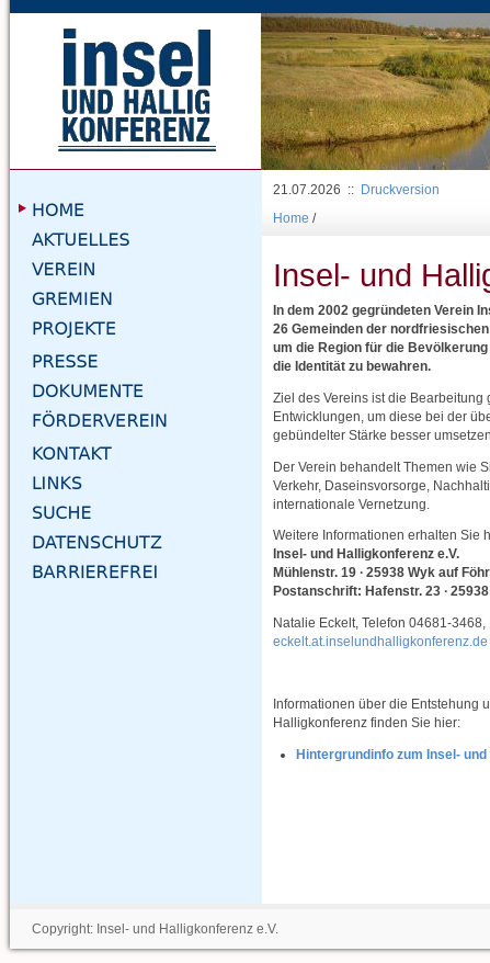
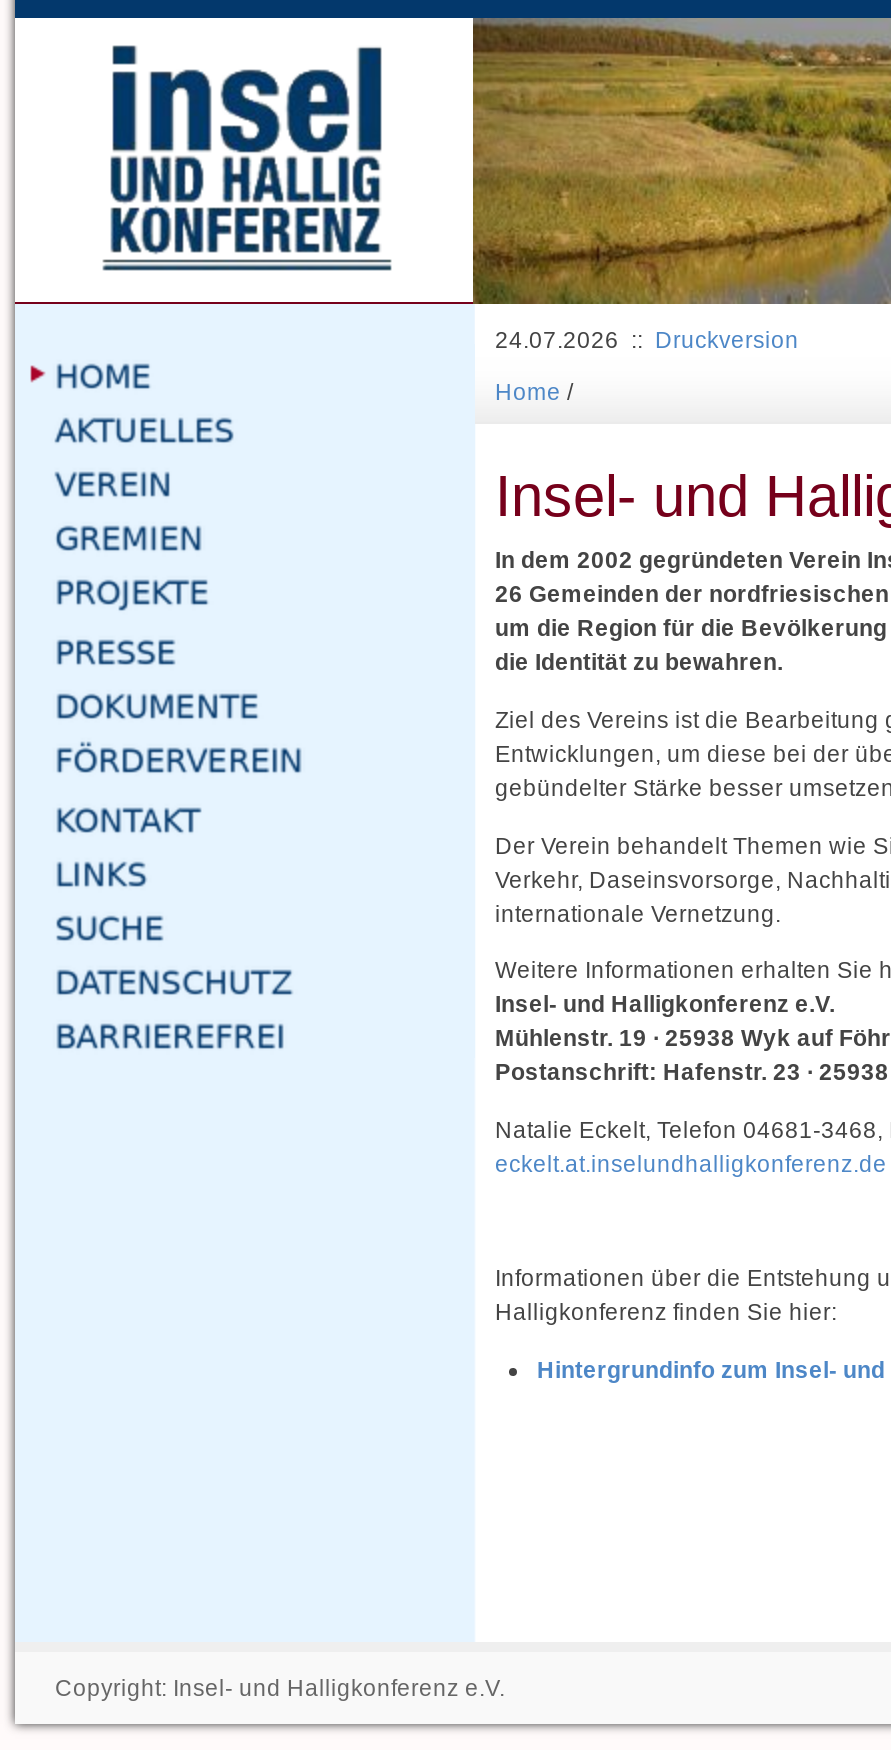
- 21.07.2026 :: Druckversion
+ 24.07.2026 :: Druckversion
